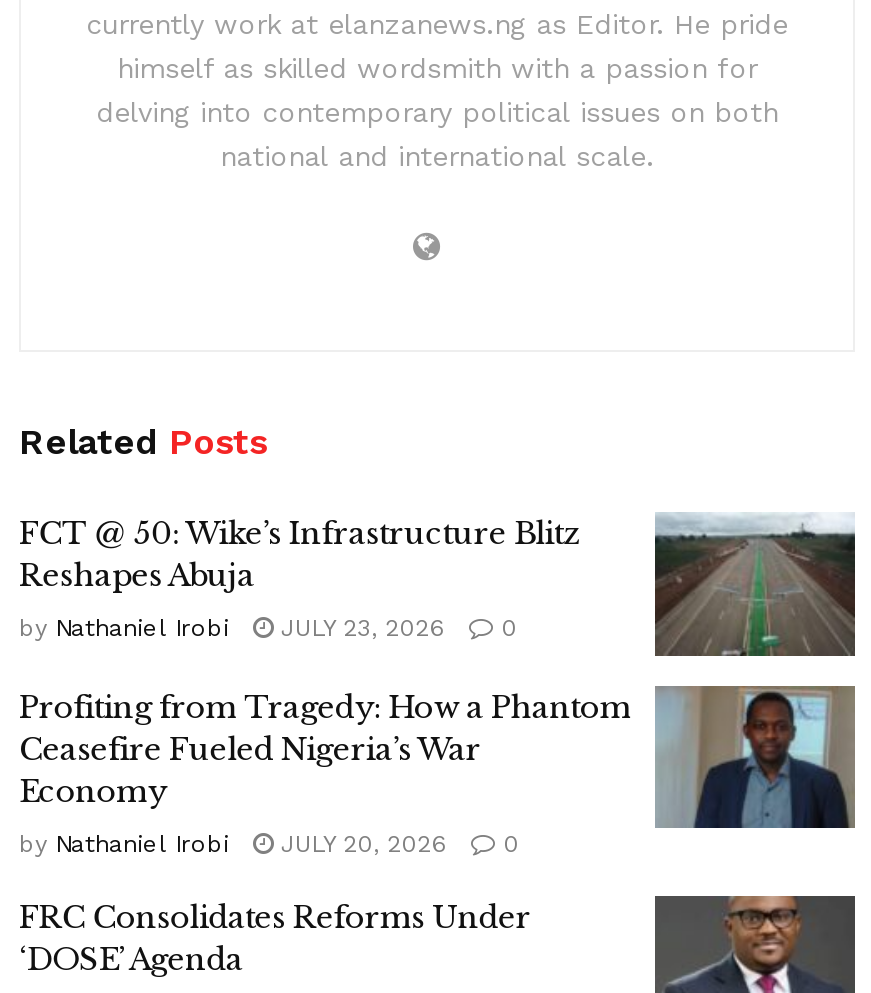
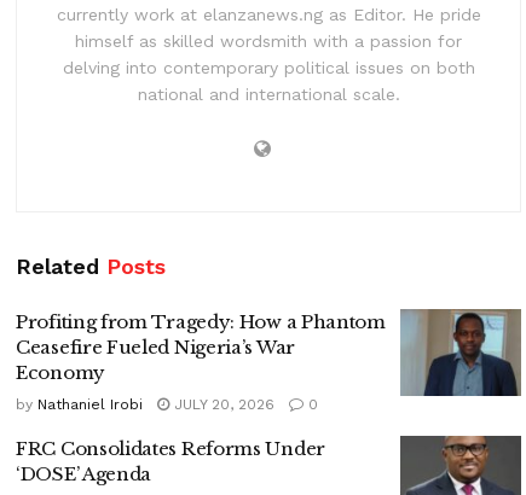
- [image]
- FCT @ 50: Wike’s Infrastructure Blitz
- Reshapes Abuja
- by Nathaniel Irobi
- JULY 23, 2026
- 0
